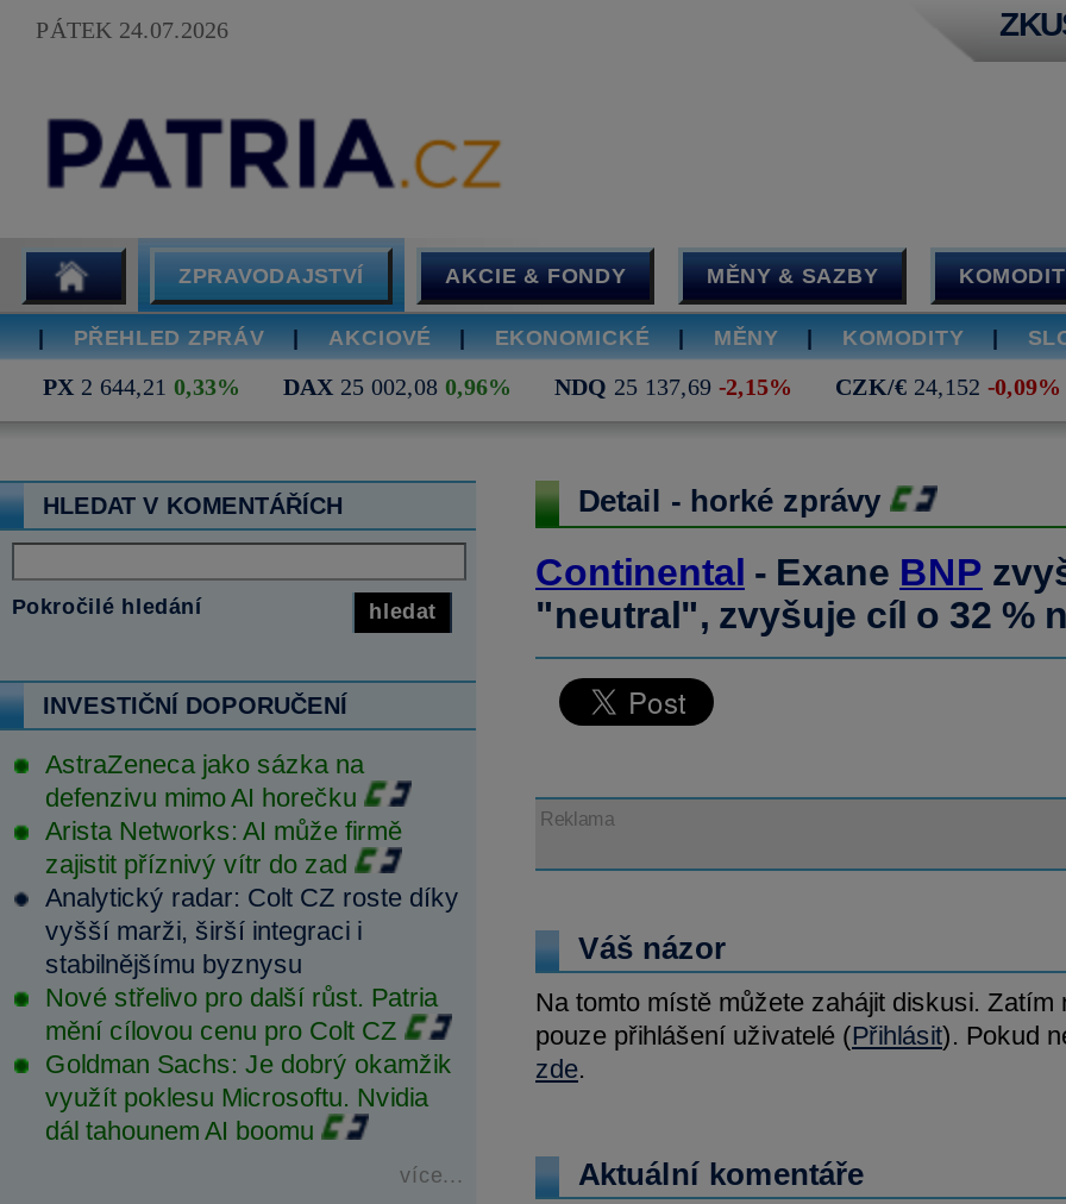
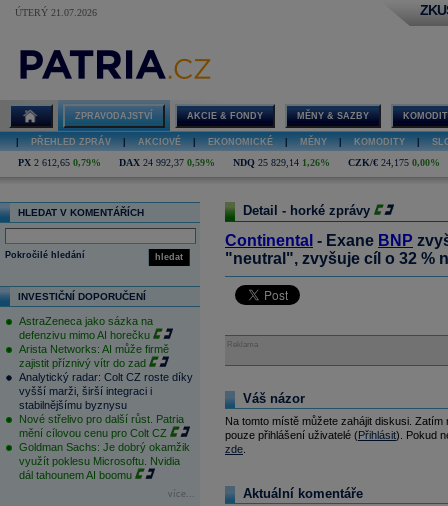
- PÁTEK 24.07.2026
+ ÚTERÝ 21.07.2026

- PX 2 644,21 0,33%
+ PX 2 612,65 0,79%

- DAX 25 002,08 0,96%
+ DAX 24 992,37 0,59%

- NDQ 25 137,69 -2,15%
+ NDQ 25 829,14 1,26%

- CZK/€ 24,152 -0,09%
+ CZK/€ 24,175 0,00%
